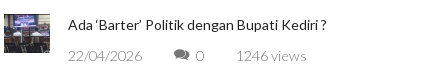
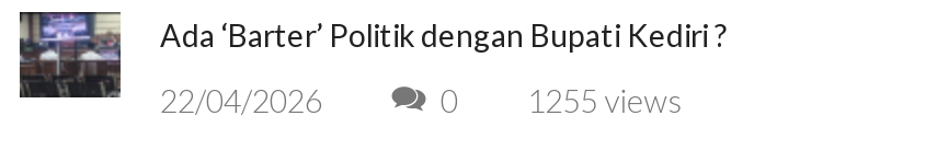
- 0 1246 views
+ 0 1255 views
